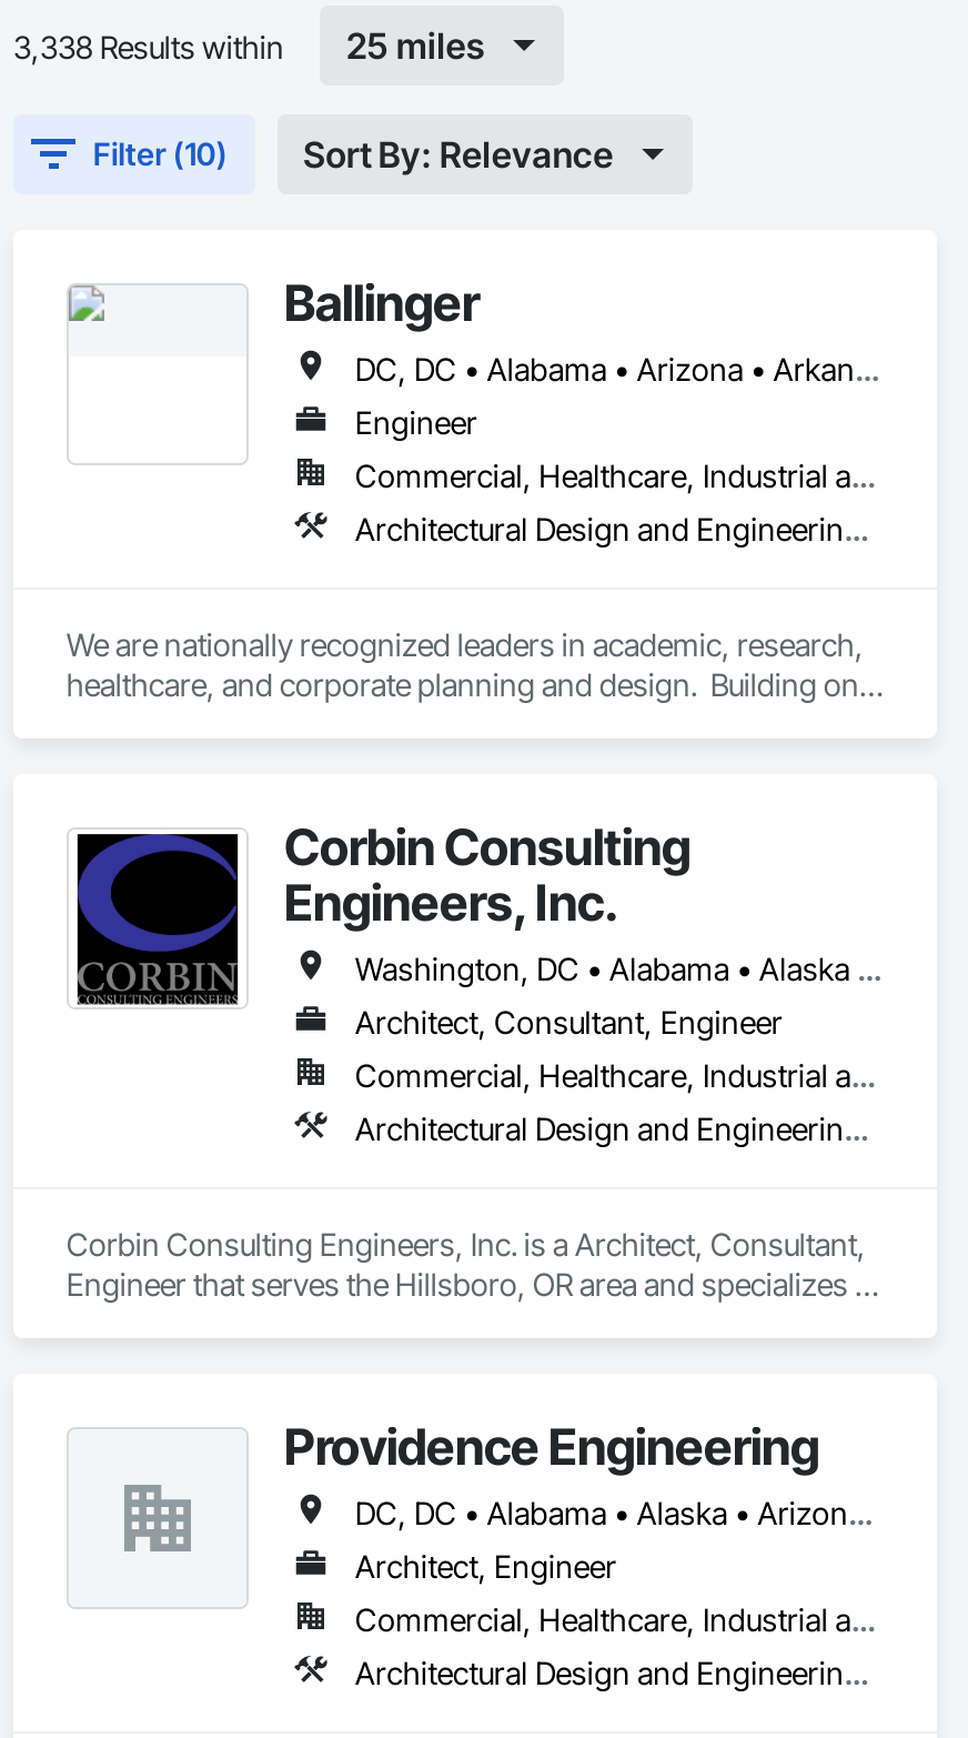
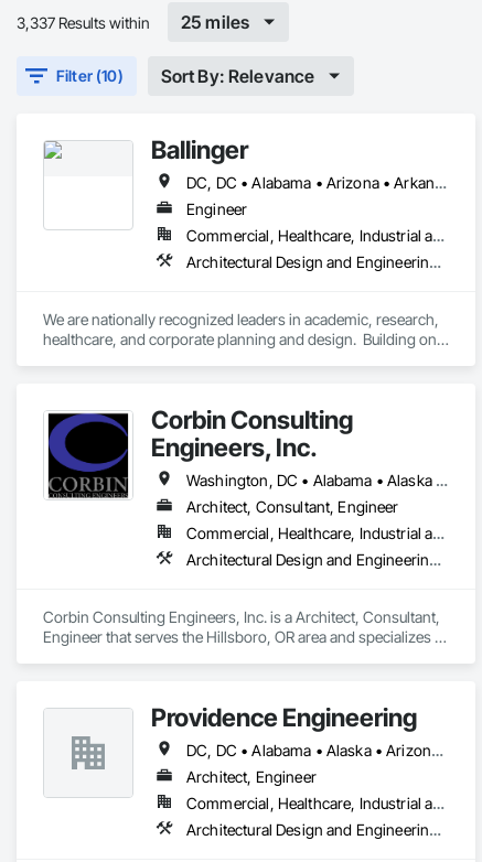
- 3,338 Results within
+ 3,337 Results within
